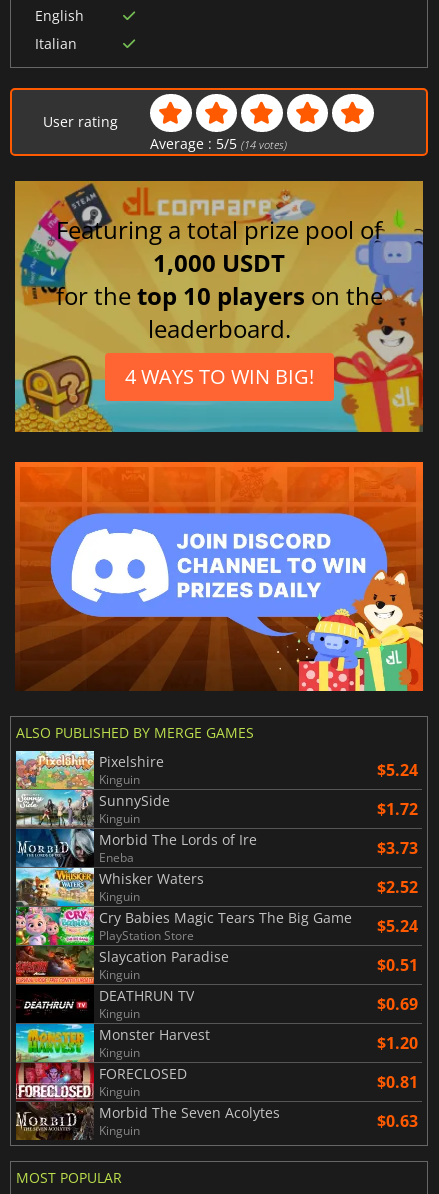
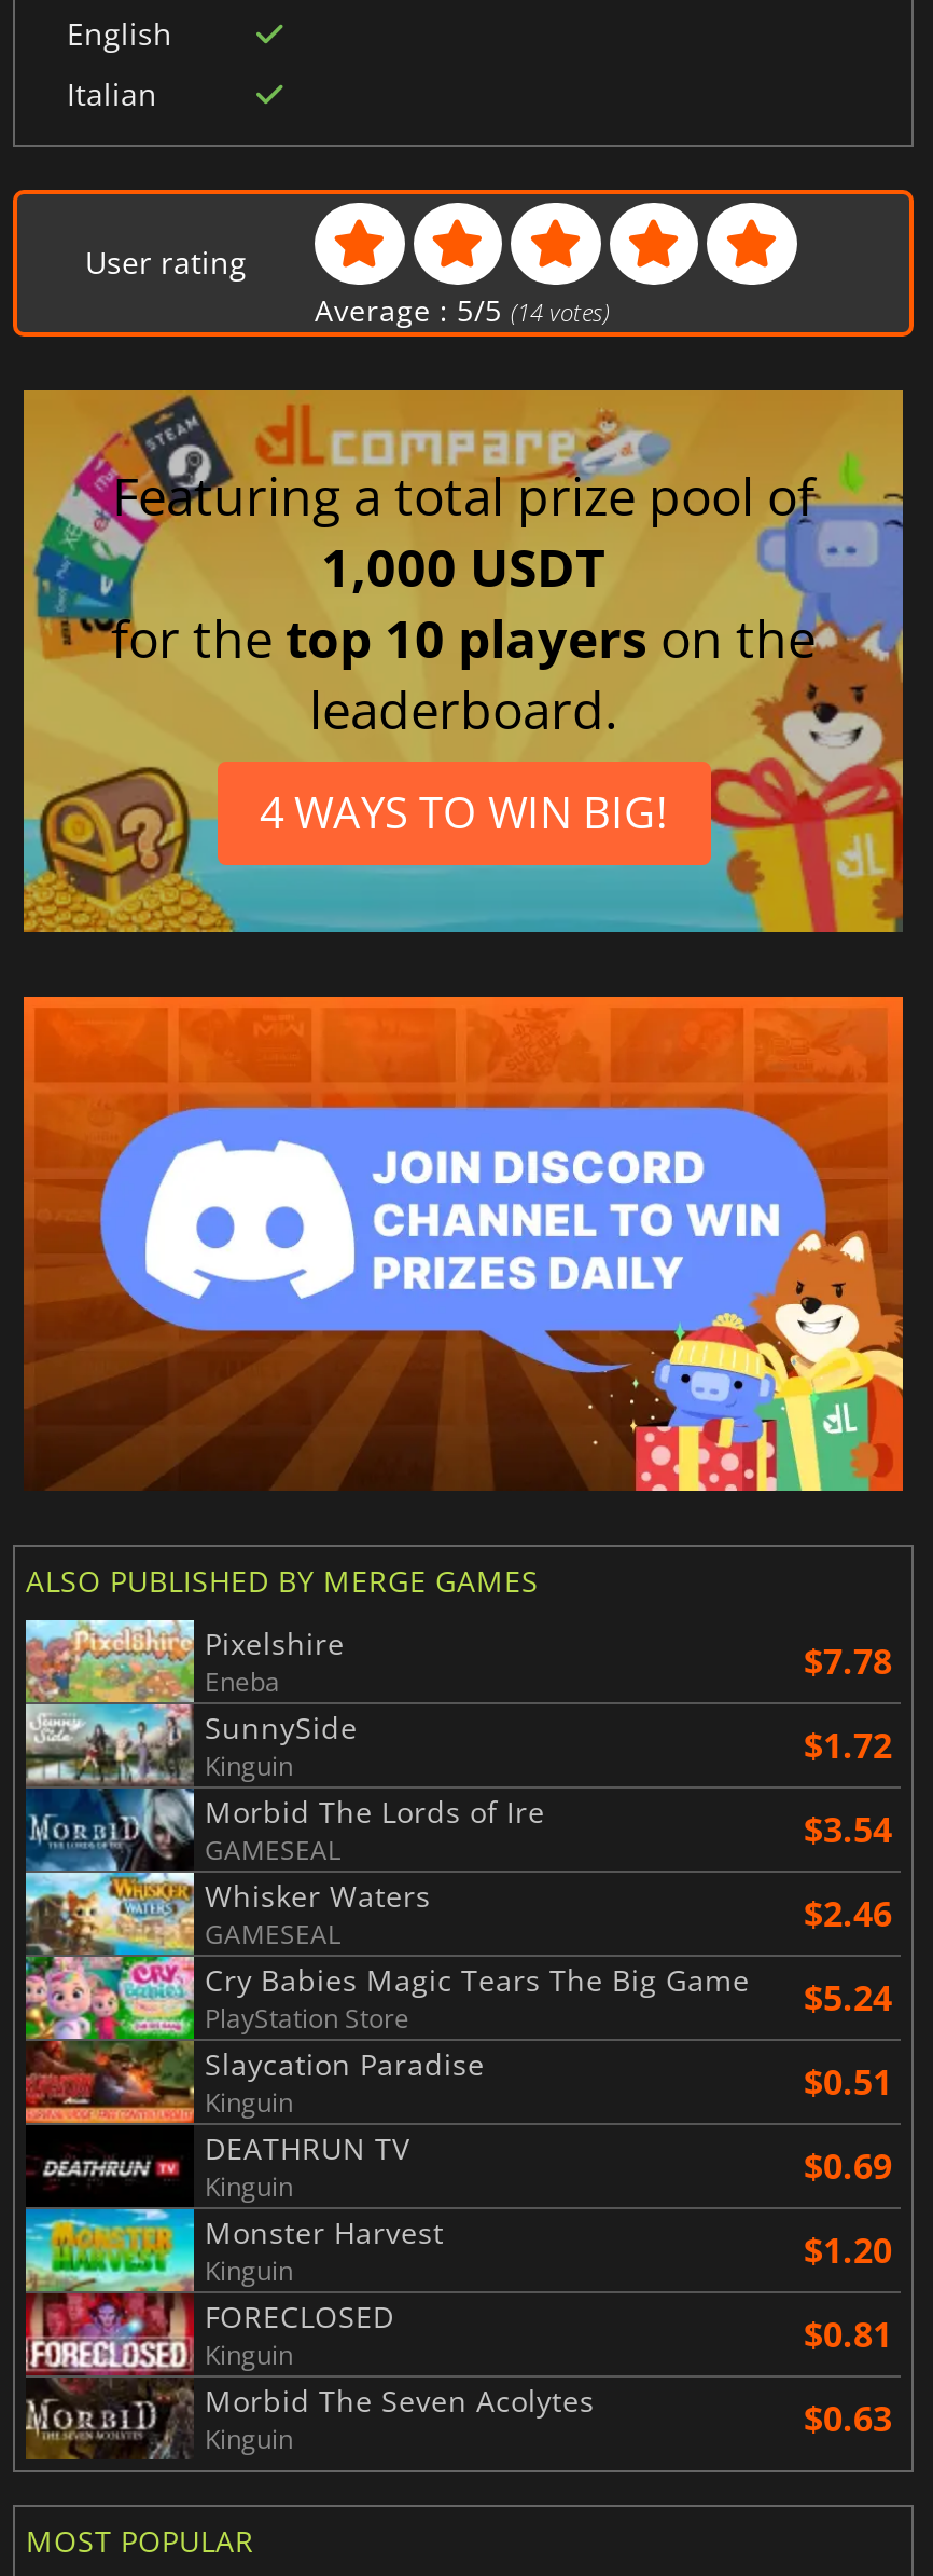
- Kinguin
- $5.24
+ Eneba
+ $7.78

- Eneba
- $3.73
+ GAMESEAL
+ $3.54

- Kinguin
- $2.52
+ GAMESEAL
+ $2.46
